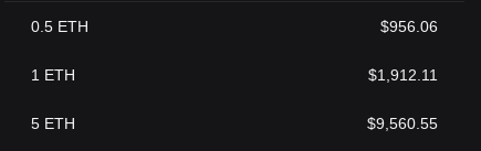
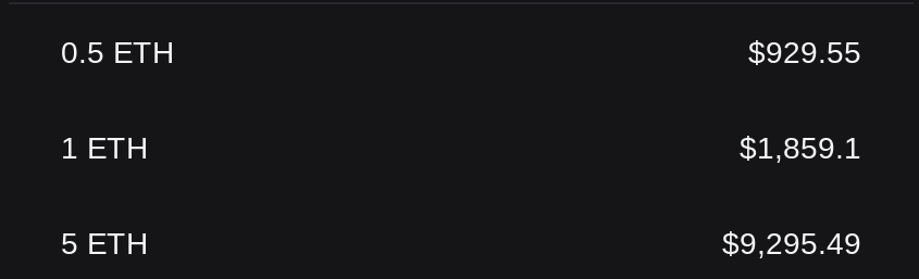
- $956.06
+ $929.55

- $1,912.11
+ $1,859.1

- $9,560.55
+ $9,295.49
